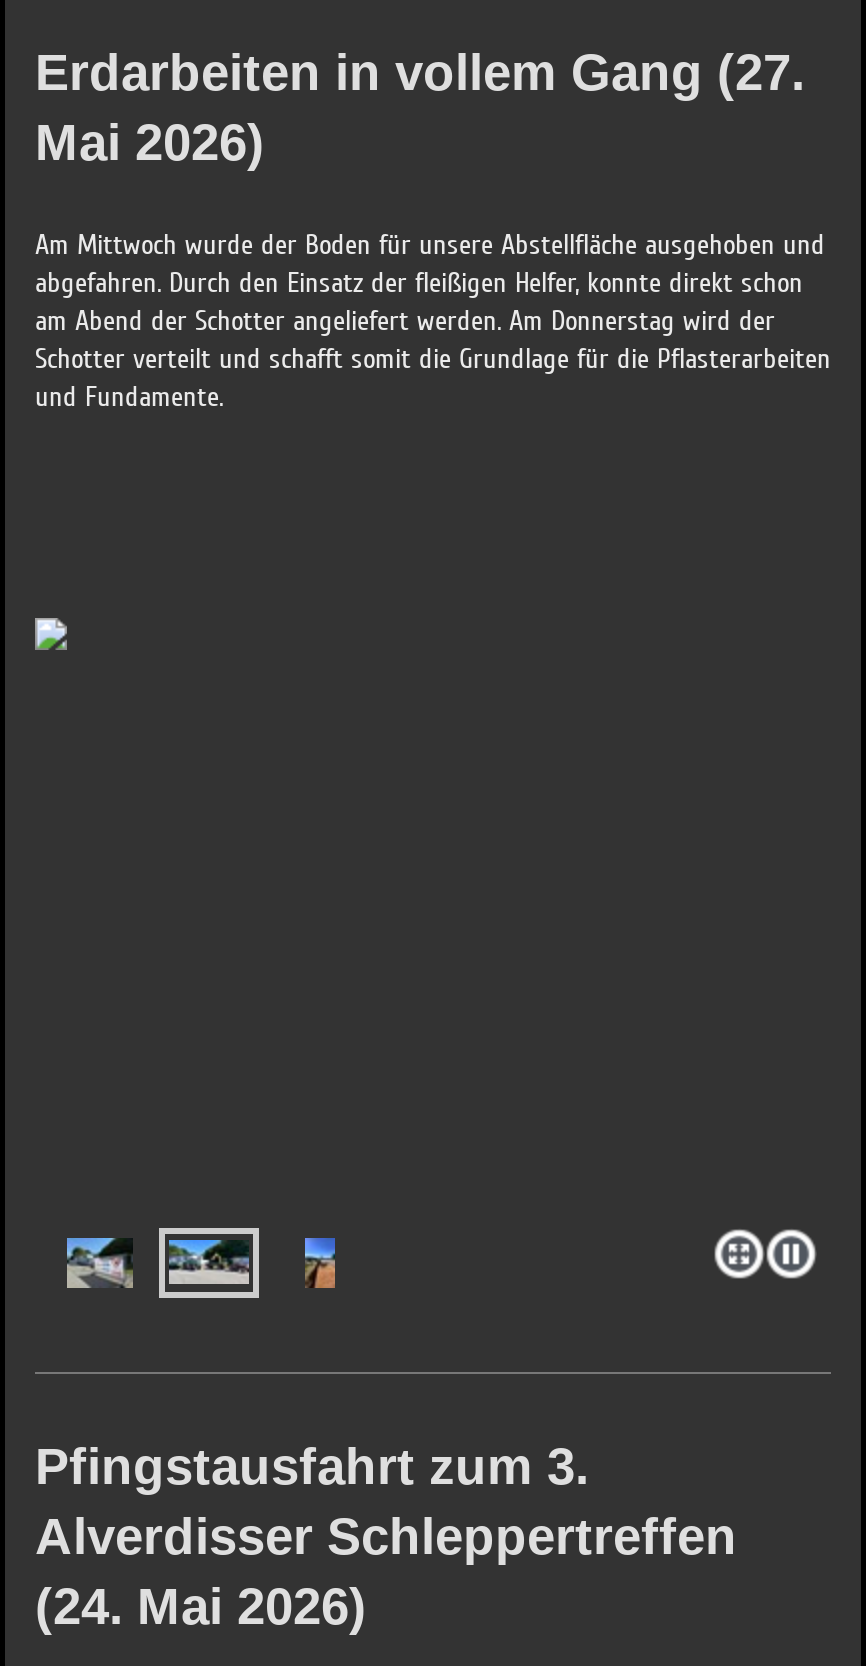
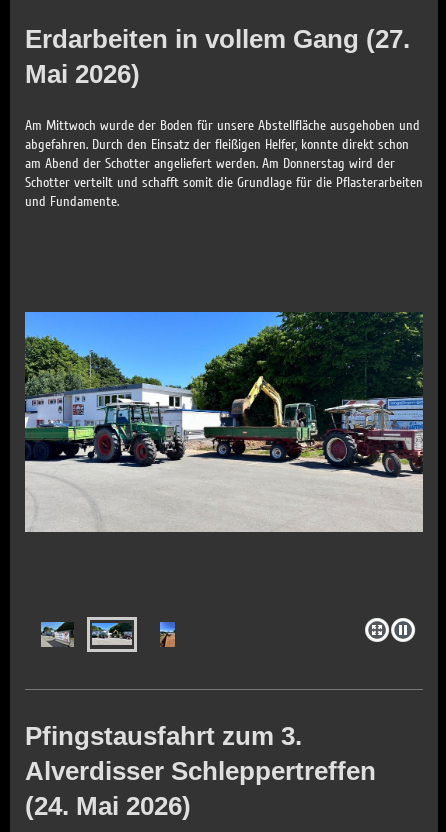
+ [image]
